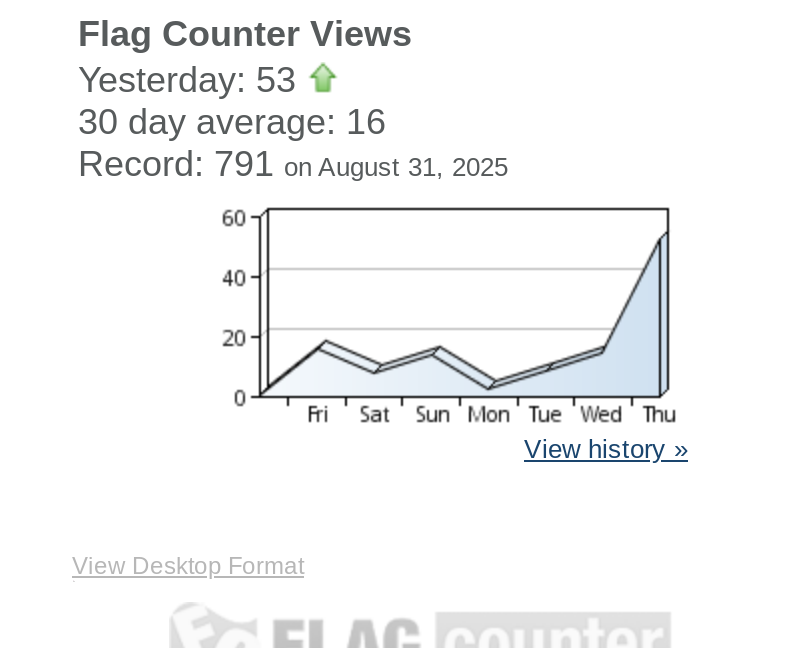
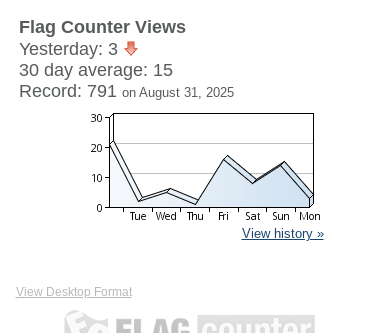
- Yesterday: 53
+ Yesterday: 3

- 30 day average: 16
+ 30 day average: 15

- [image]
+ [image]
